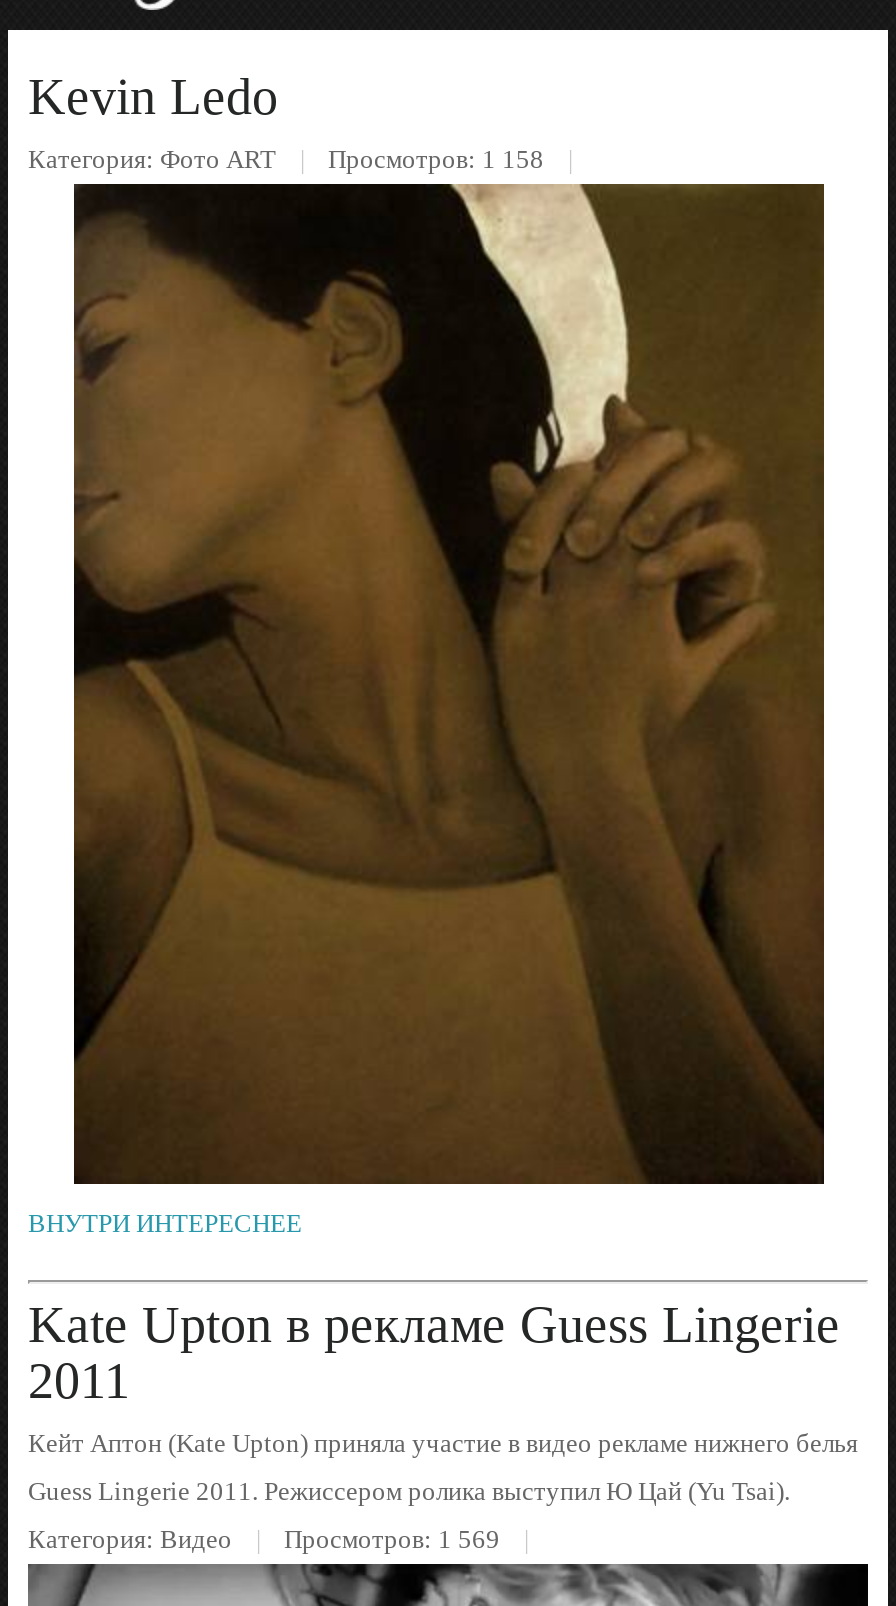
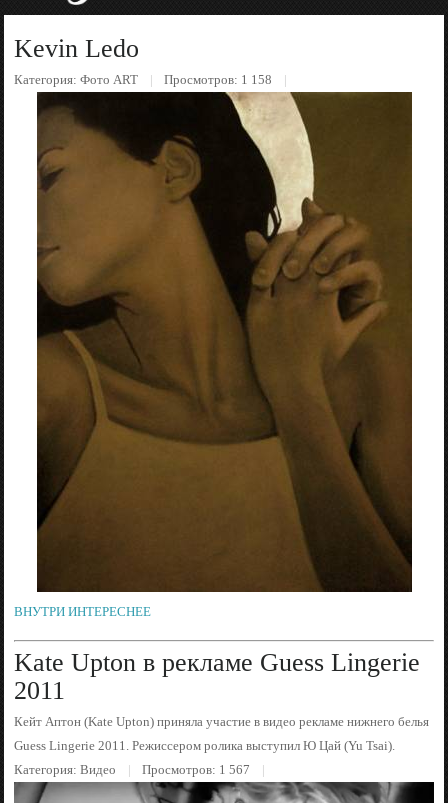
- Категория: Видео Просмотров: 1 569
+ Категория: Видео Просмотров: 1 567
